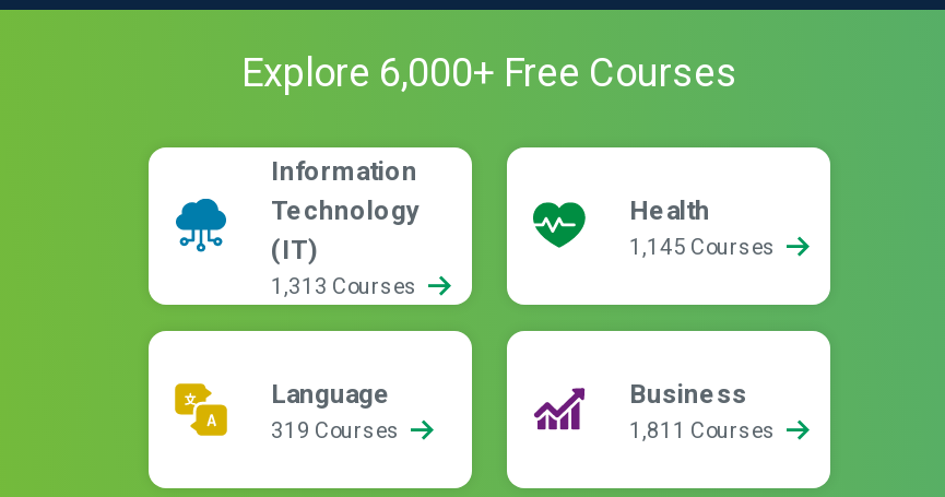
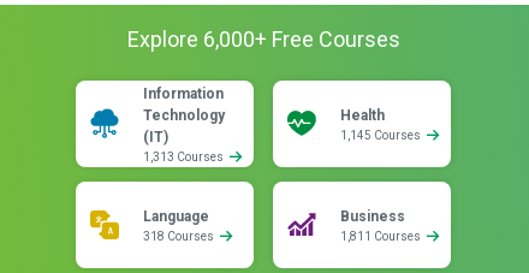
- 319 Courses
+ 318 Courses
